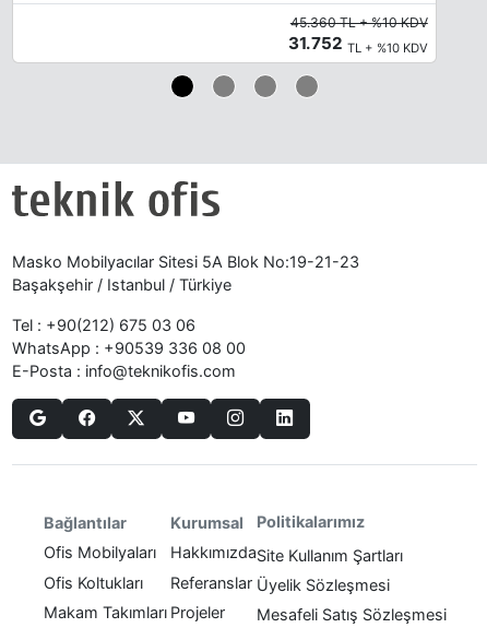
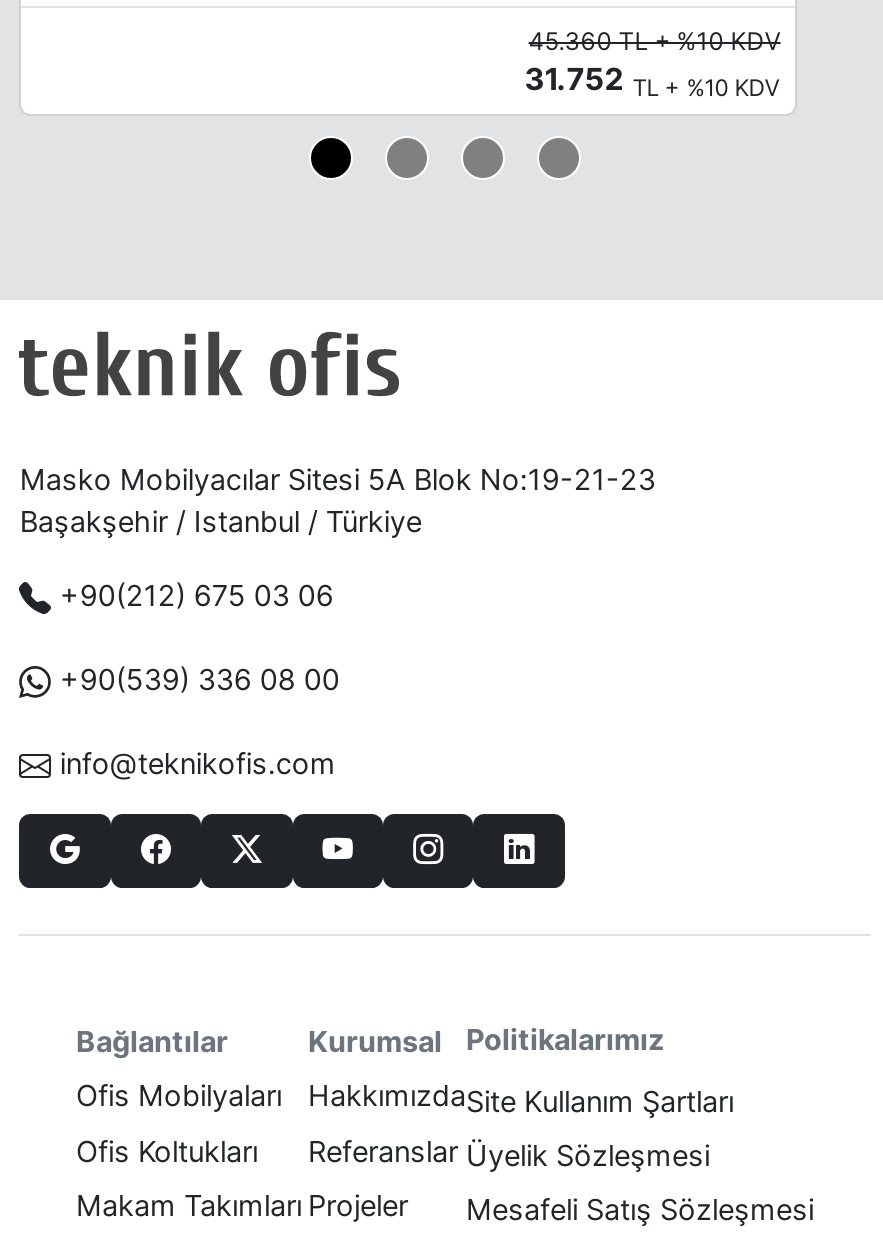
- Tel : +90(212) 675 03 06
- WhatsApp : +90539 336 08 00
- E-Posta : info@teknikofis.com
+ +90(212) 675 03 06
+ +90(539) 336 08 00
+ info@teknikofis.com
